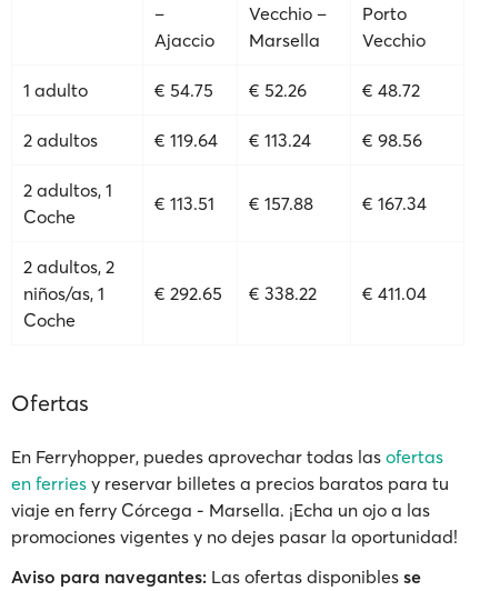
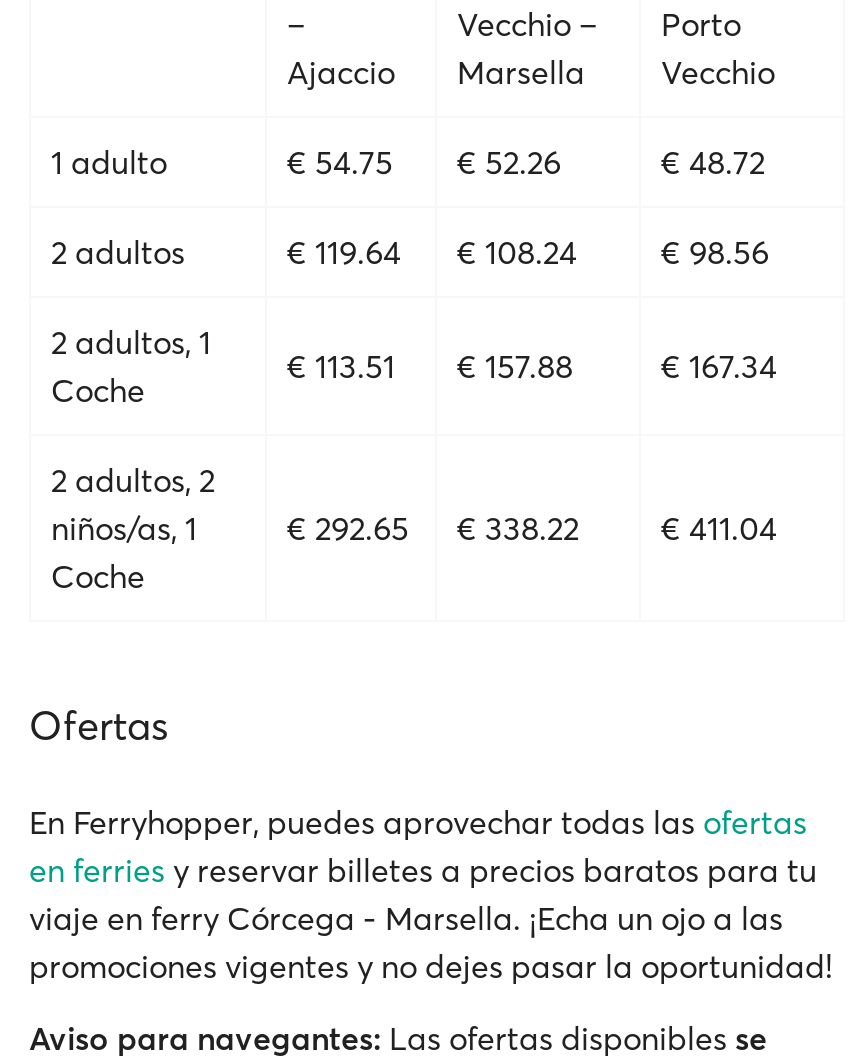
- € 119.64 € 113.24
+ € 119.64 € 108.24
